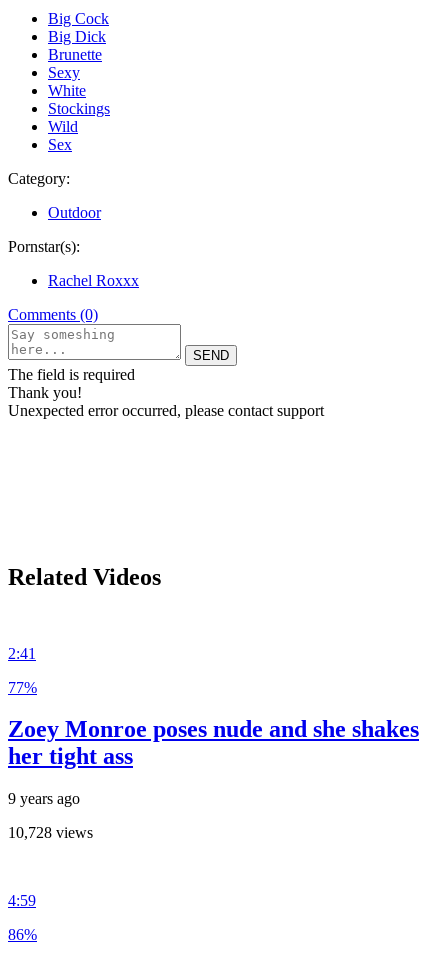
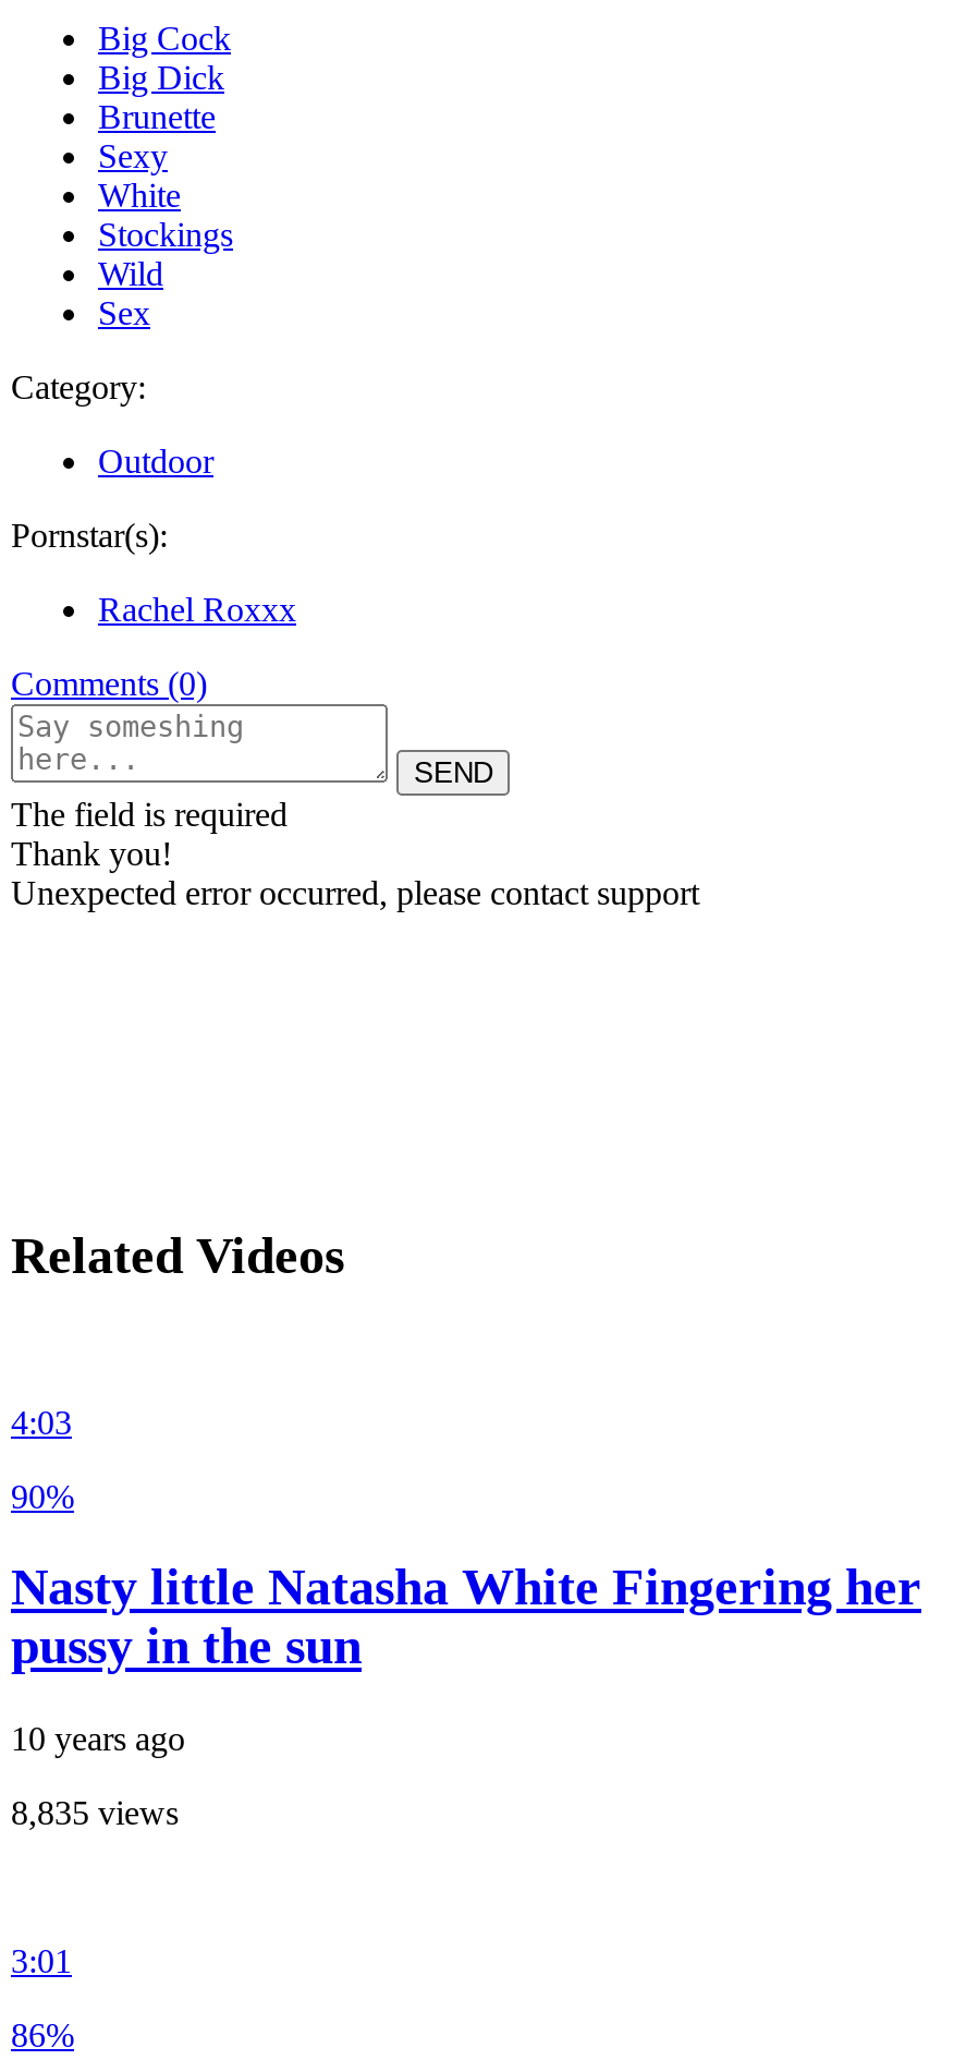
- 2:41
+ 4:03

- 77%
+ 90%

- Zoey Monroe poses nude and she shakes
- her tight ass
+ Nasty little Natasha White Fingering her
+ pussy in the sun

- 9 years ago
+ 10 years ago

- 10,728 views
+ 8,835 views

- 4:59
+ 3:01
